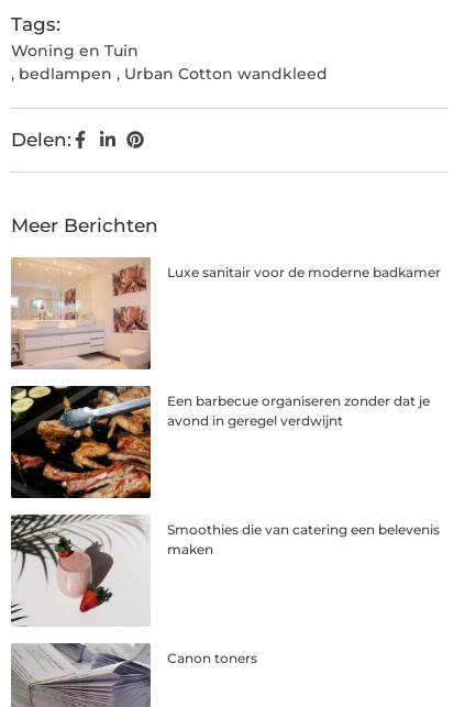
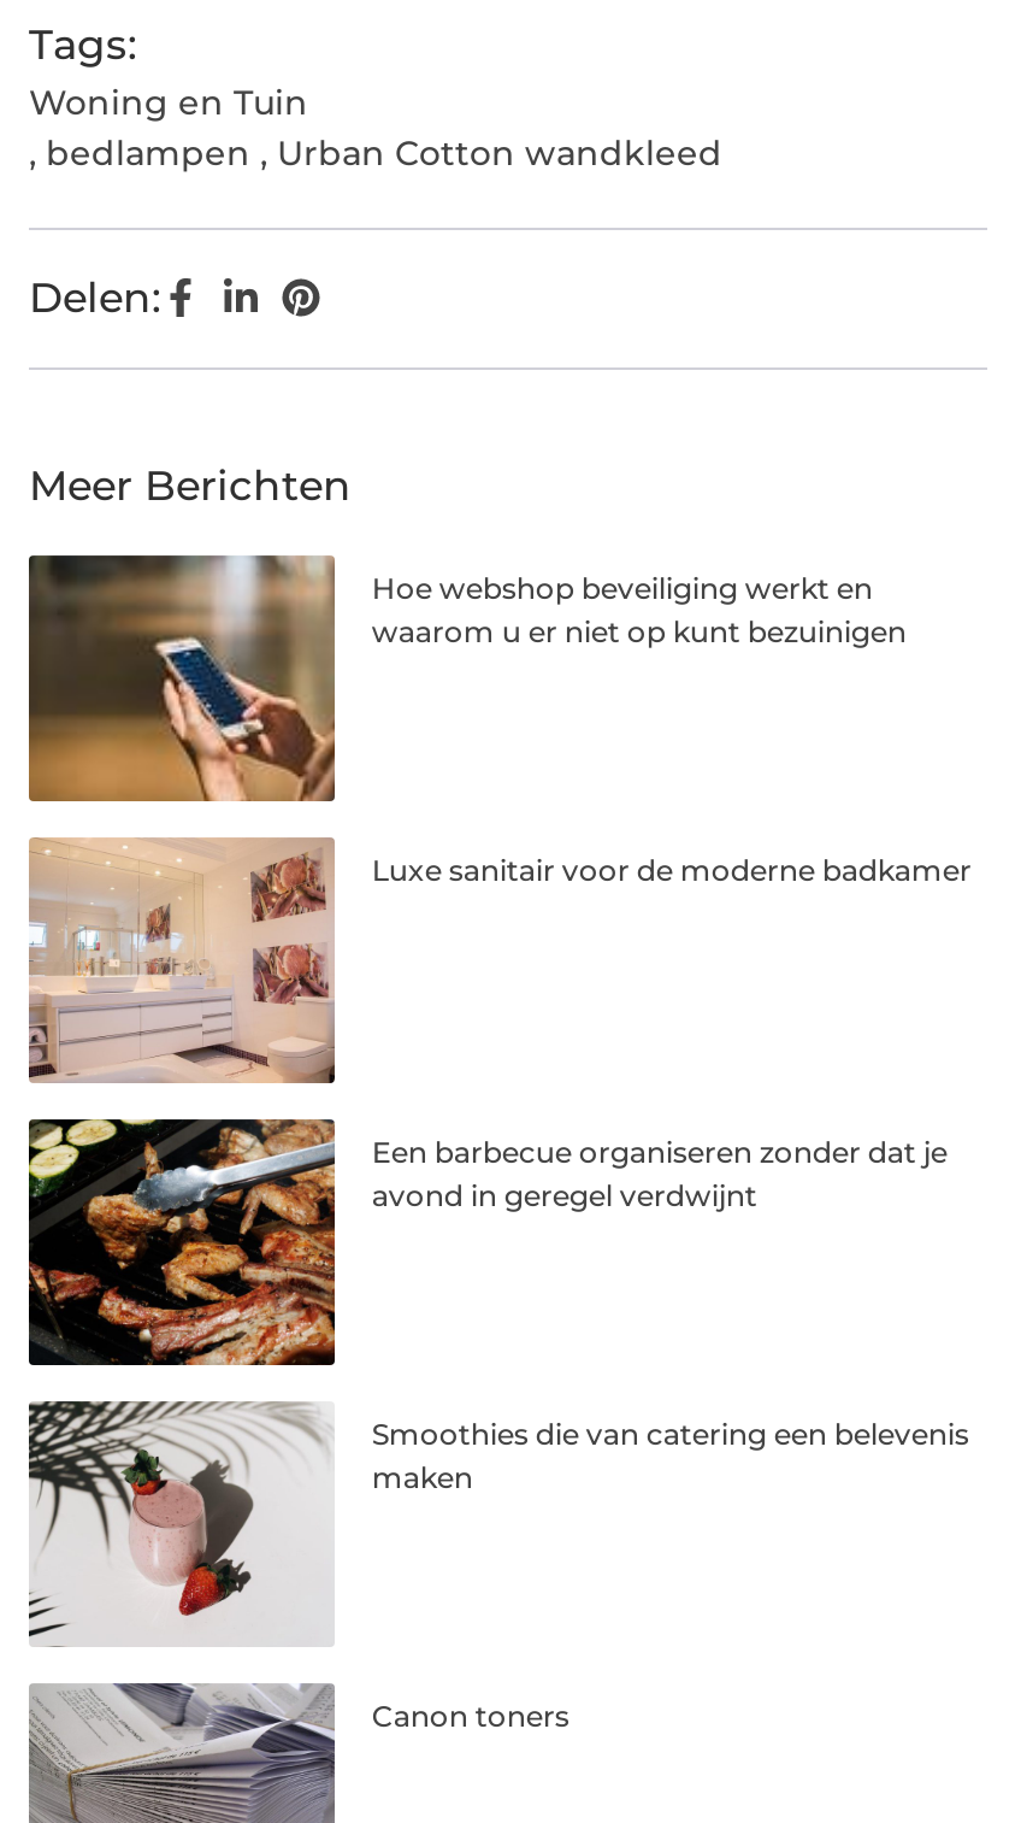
+ [image]
+ Hoe webshop beveiliging werkt en
+ waarom u er niet op kunt bezuinigen
